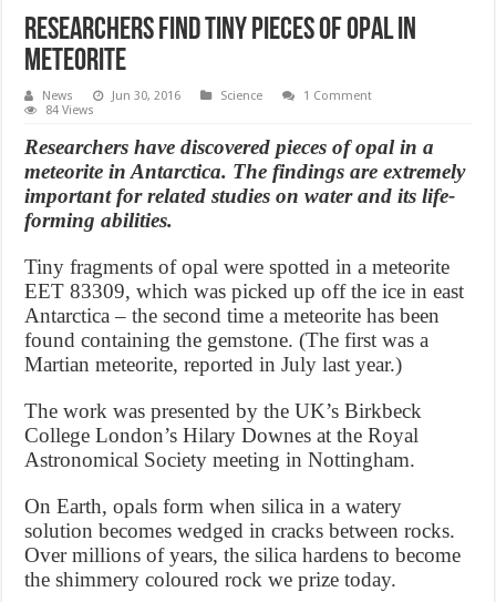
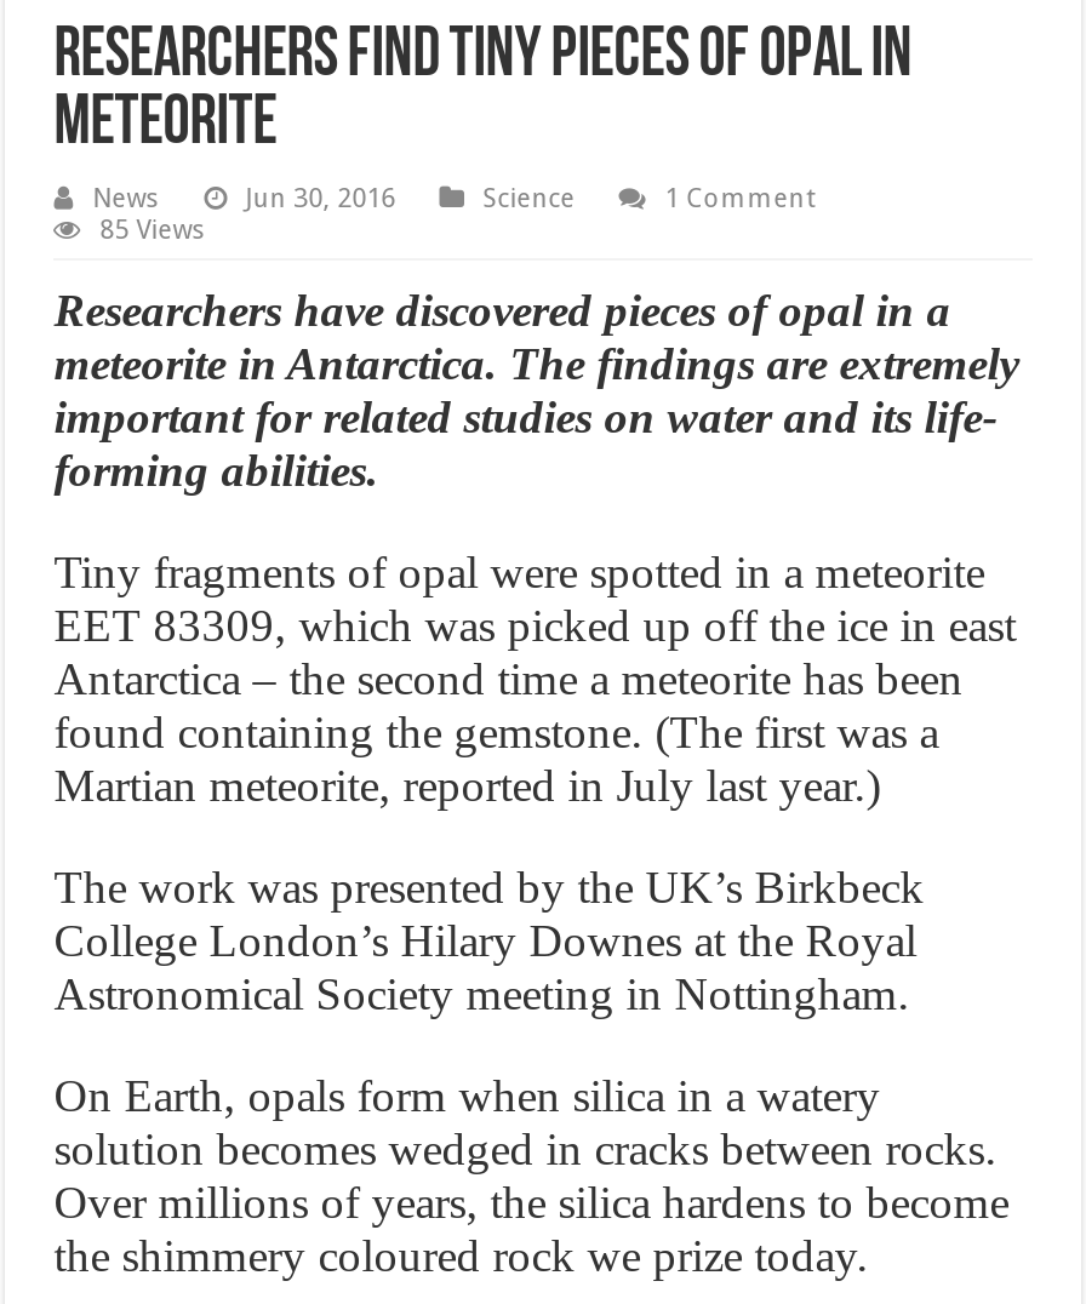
- 84 Views
+ 85 Views
